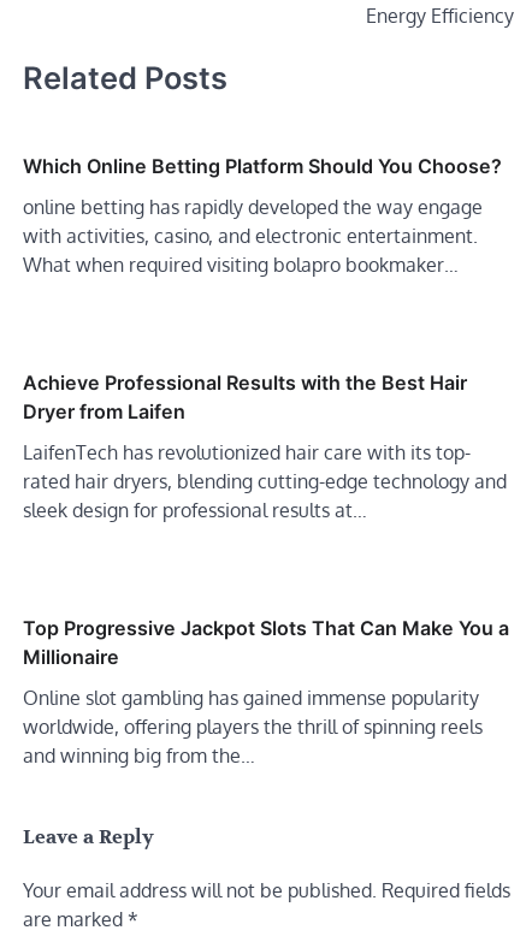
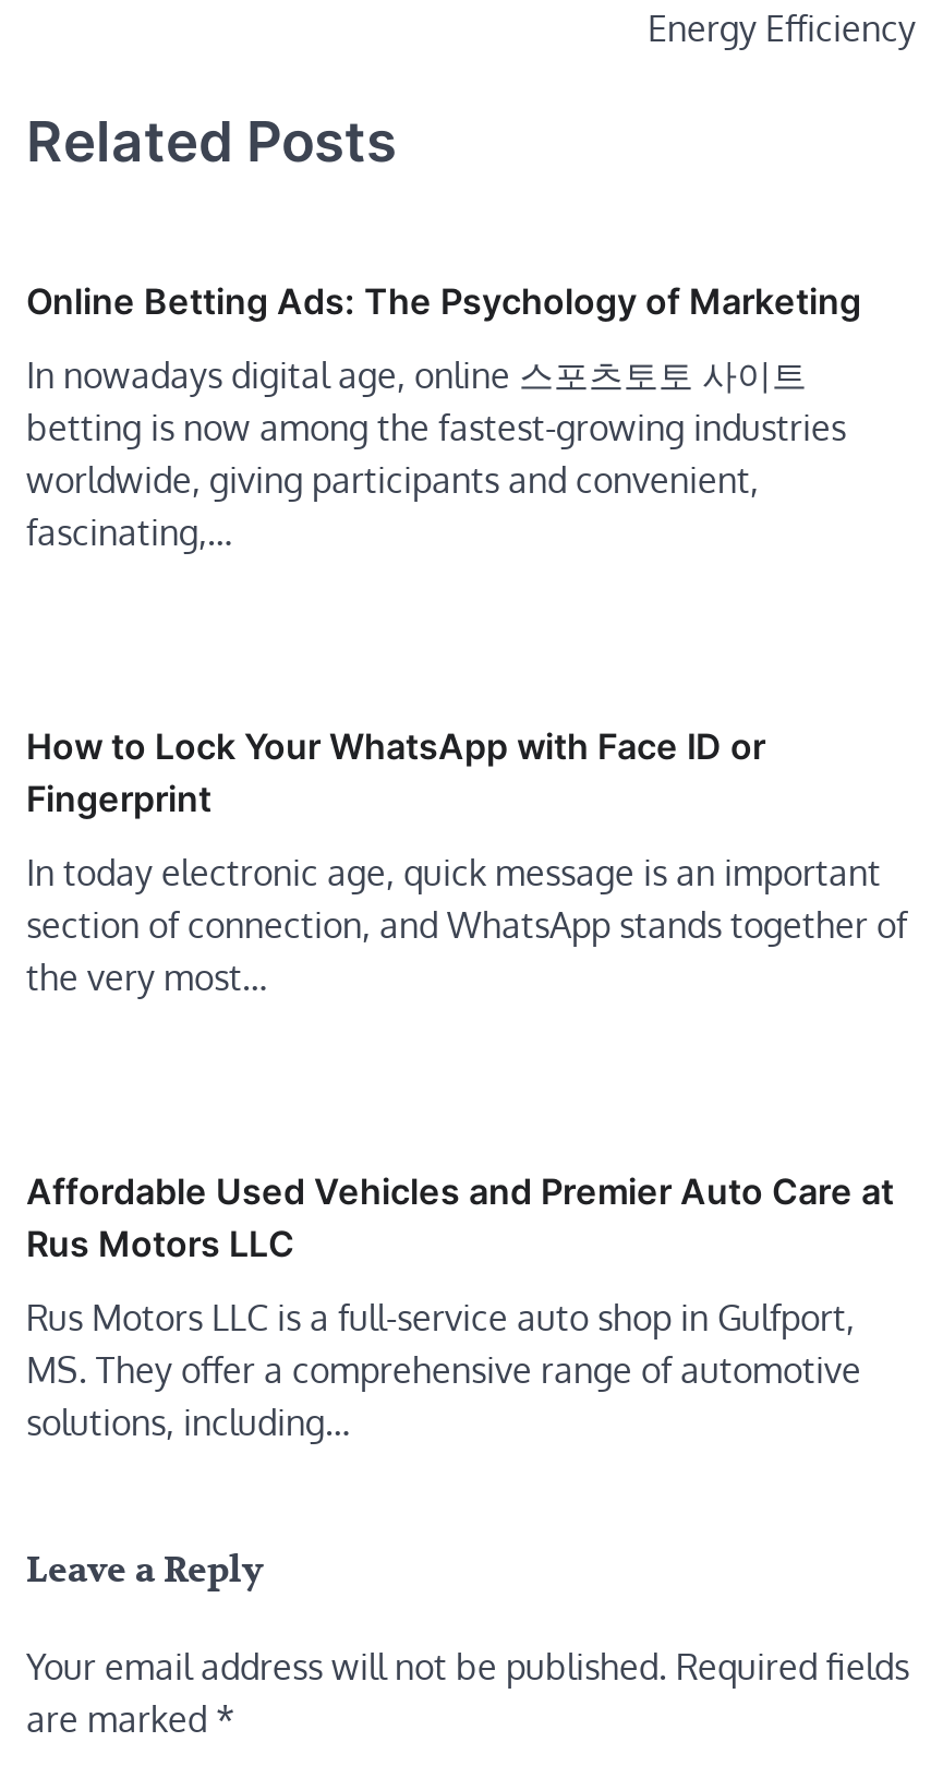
- Which Online Betting Platform Should You Choose?
+ Online Betting Ads: The Psychology of Marketing

- online betting has rapidly developed the way engage
- with activities, casino, and electronic entertainment.
- What when required visiting bolapro bookmaker…
+ In nowadays digital age, online 스포츠토토 사이트
+ betting is now among the fastest-growing industries
+ worldwide, giving participants and convenient,
+ fascinating,…

- Achieve Professional Results with the Best Hair
- Dryer from Laifen
+ How to Lock Your WhatsApp with Face ID or
+ Fingerprint

- LaifenTech has revolutionized hair care with its top-
- rated hair dryers, blending cutting-edge technology and
- sleek design for professional results at…
+ In today electronic age, quick message is an important
+ section of connection, and WhatsApp stands together of
+ the very most…

- Top Progressive Jackpot Slots That Can Make You a
- Millionaire
+ Affordable Used Vehicles and Premier Auto Care at
+ Rus Motors LLC

- Online slot gambling has gained immense popularity
- worldwide, offering players the thrill of spinning reels
- and winning big from the…
+ Rus Motors LLC is a full-service auto shop in Gulfport,
+ MS. They offer a comprehensive range of automotive
+ solutions, including…
